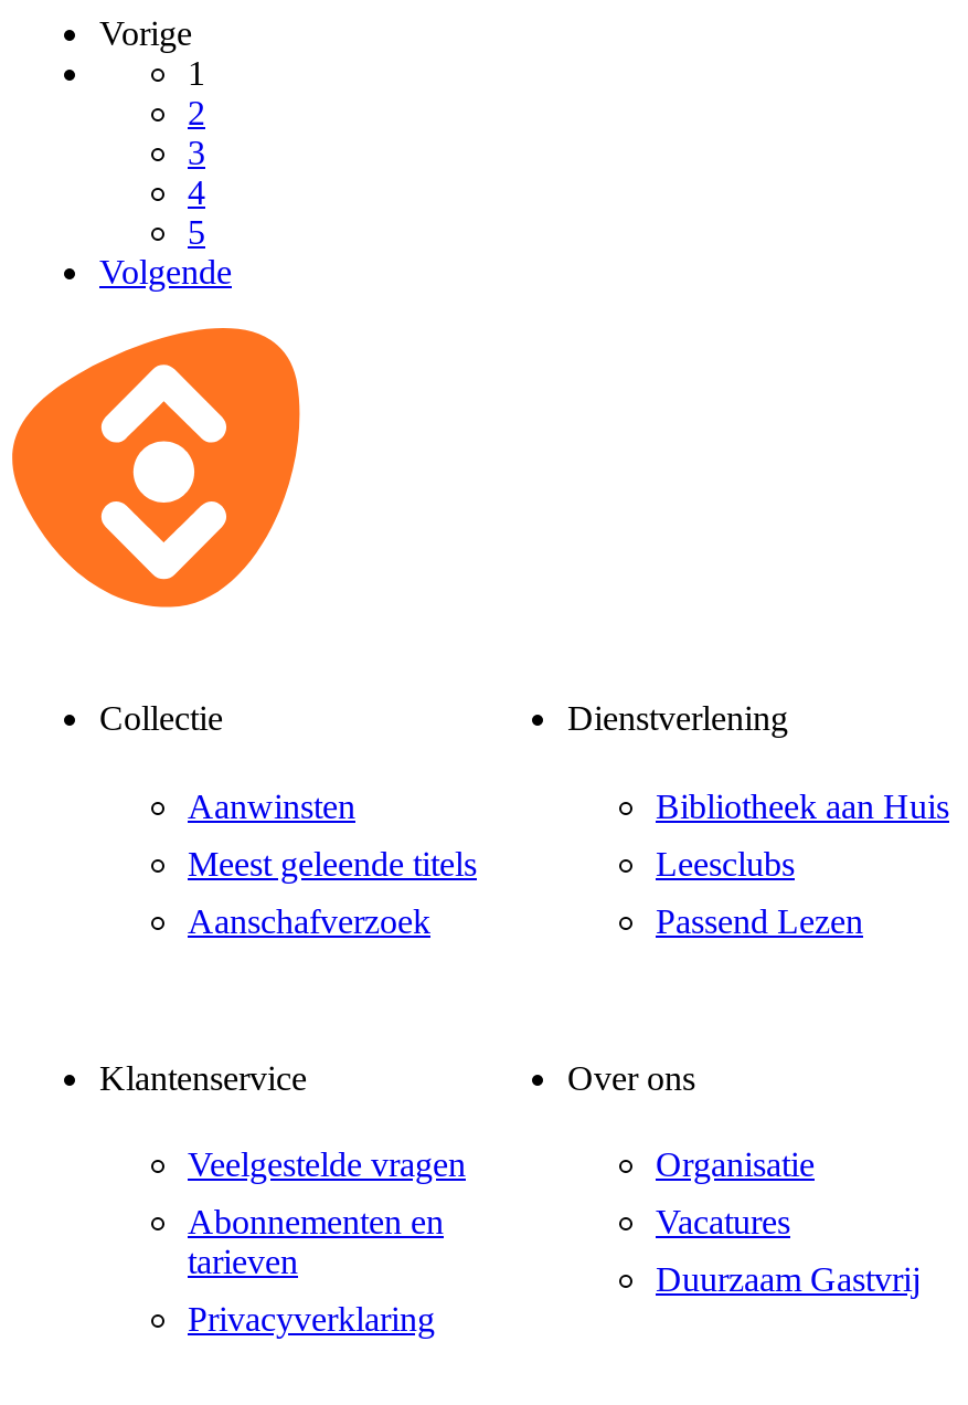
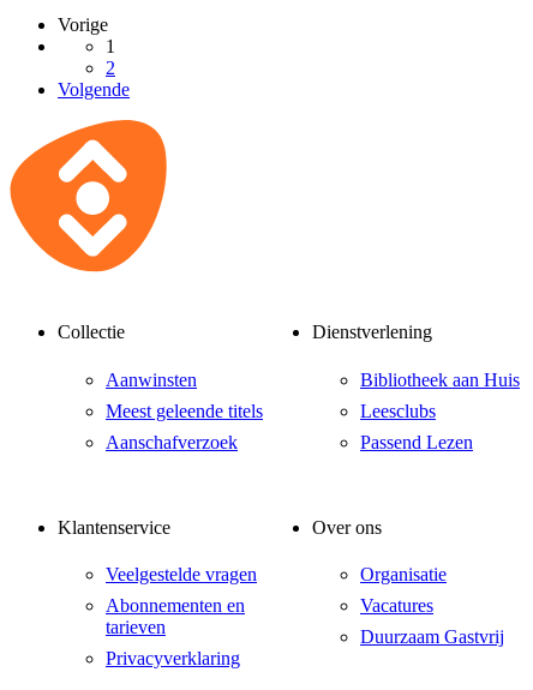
- 3
- 4
- 5
